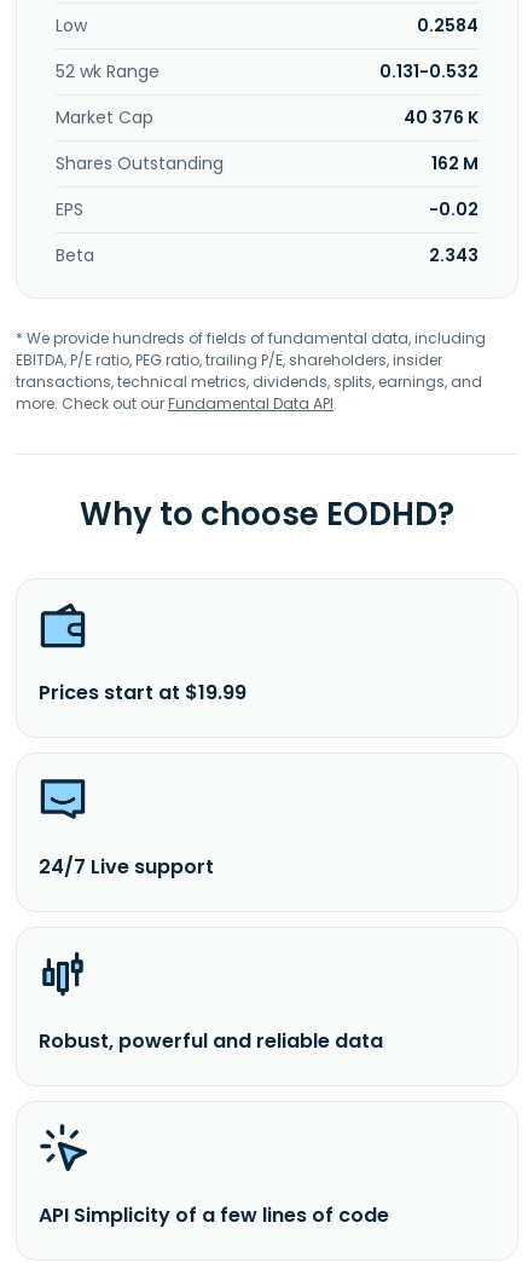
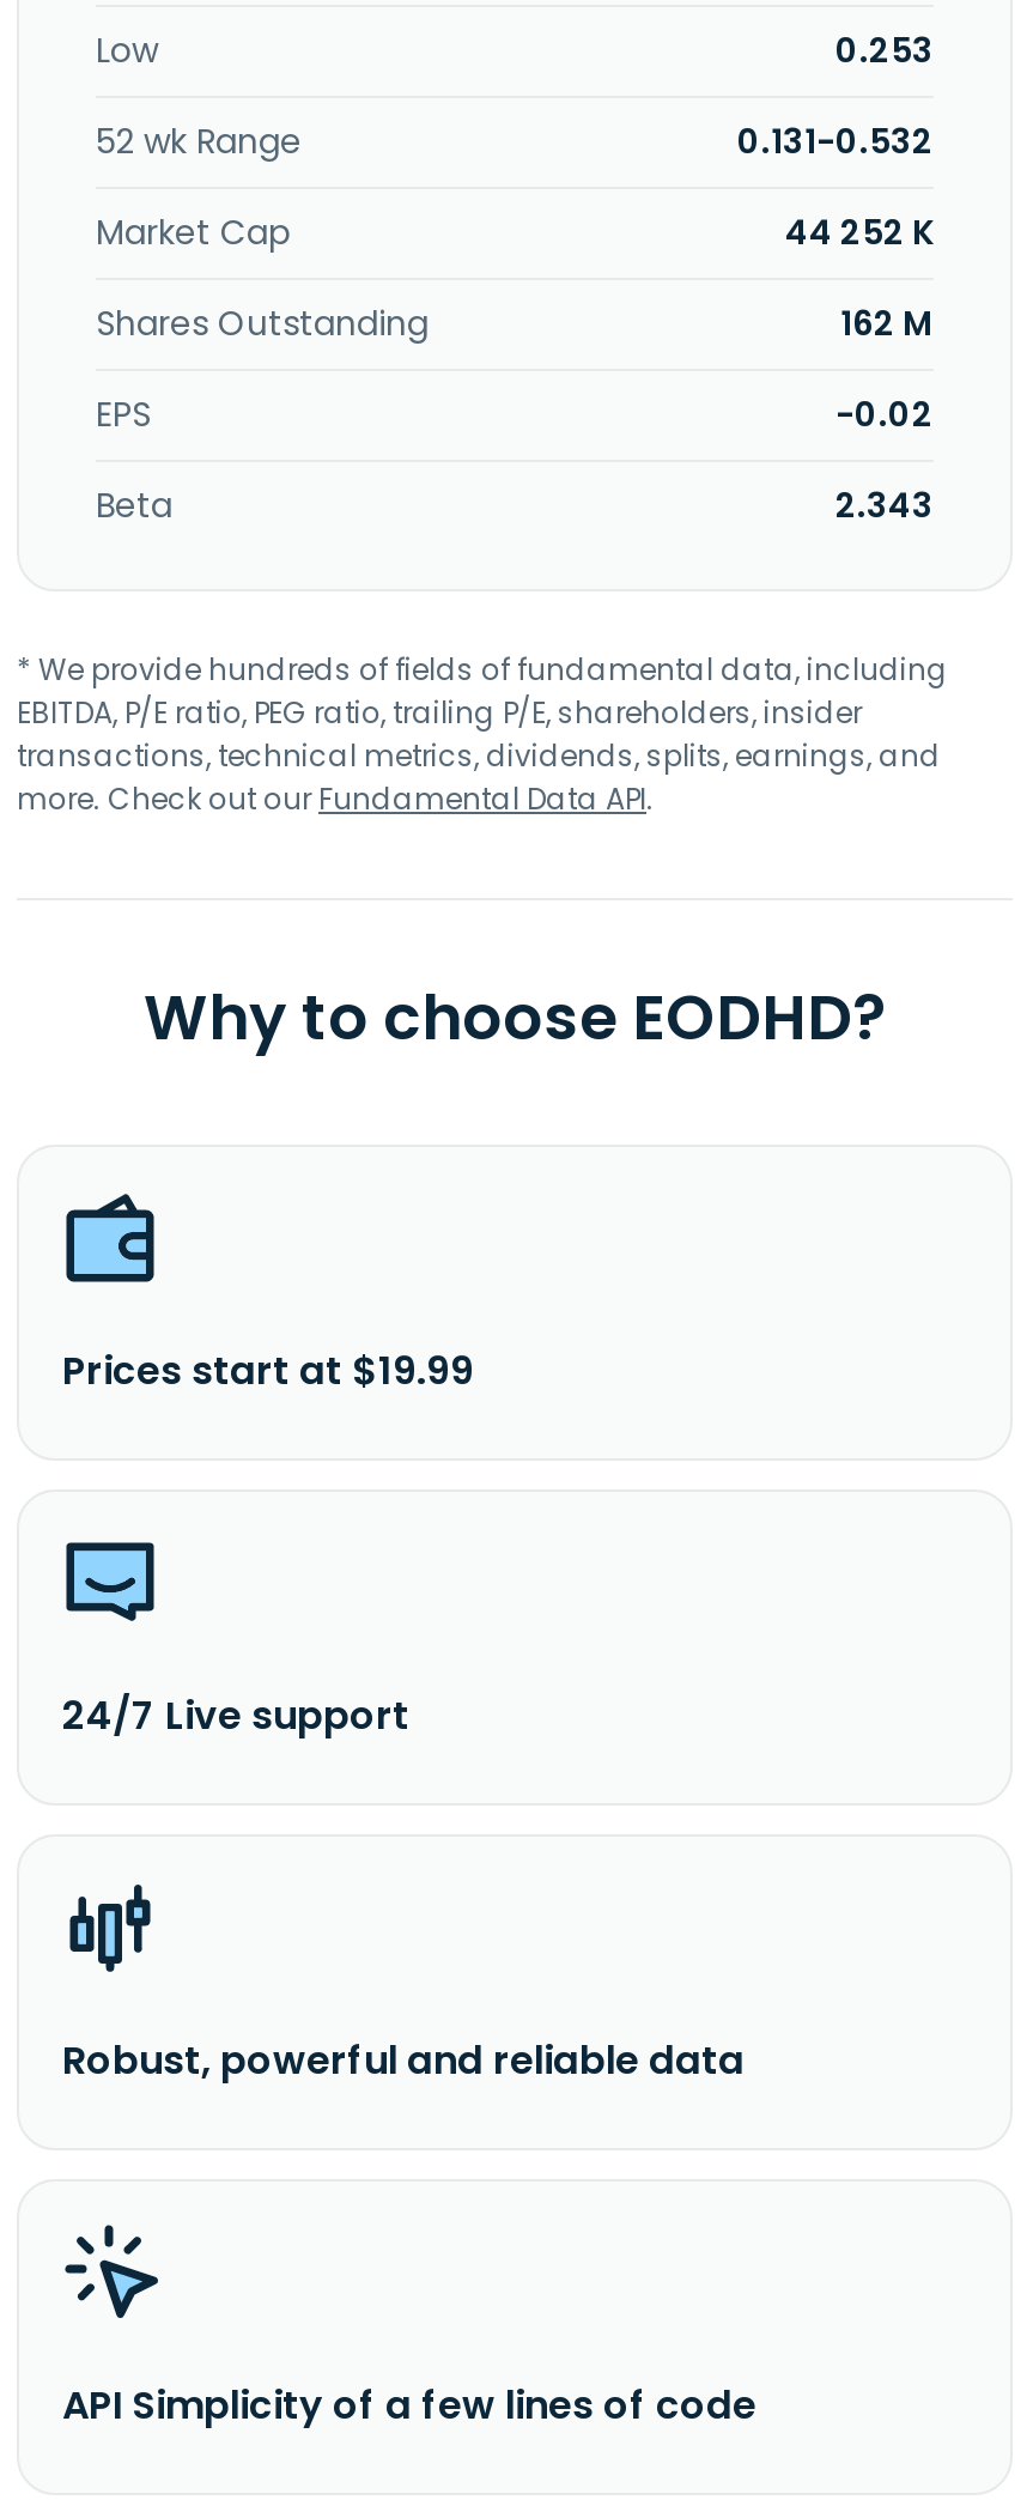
- 0.2584
+ 0.253

- 40 376 K
+ 44 252 K
